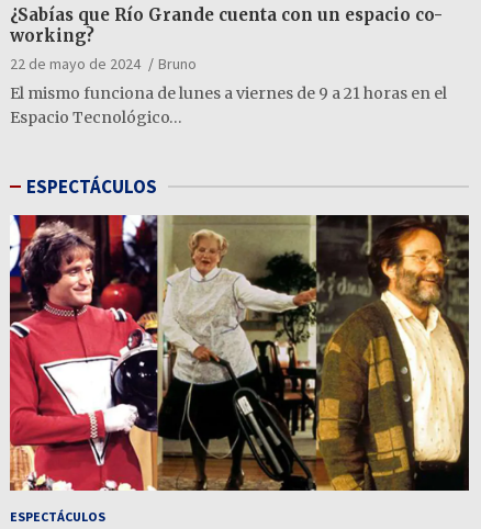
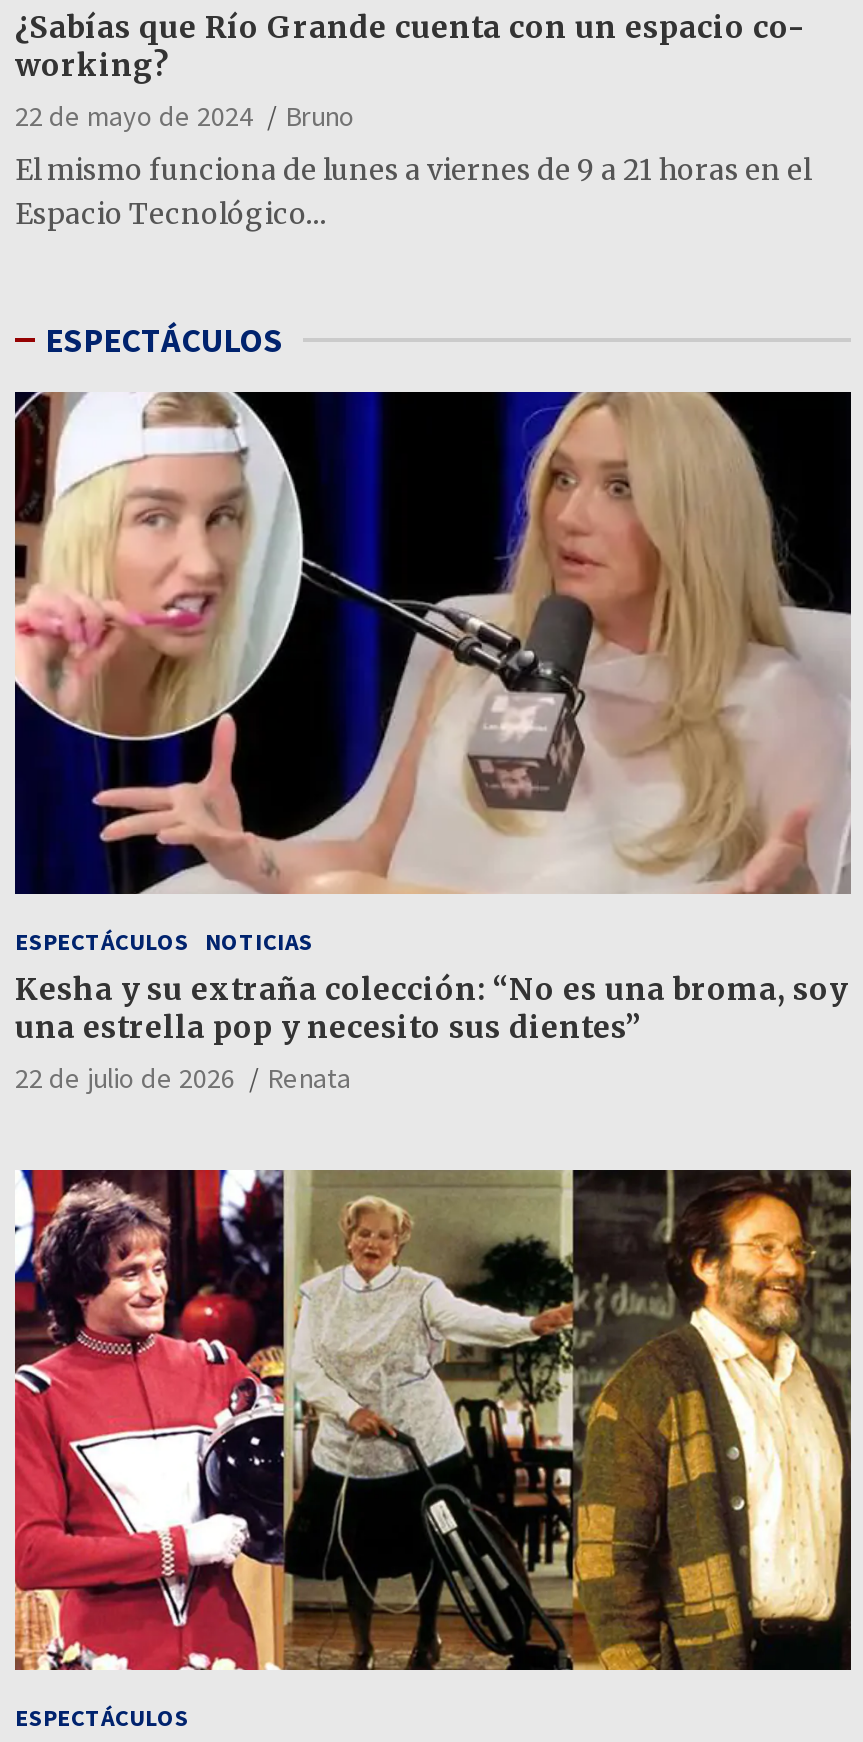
+ [image]
+ ESPECTÁCULOS NOTICIAS
+ Kesha y su extraña colección: “No es una broma, soy
+ una estrella pop y necesito sus dientes”
+ 22 de julio de 2026
+ Renata
